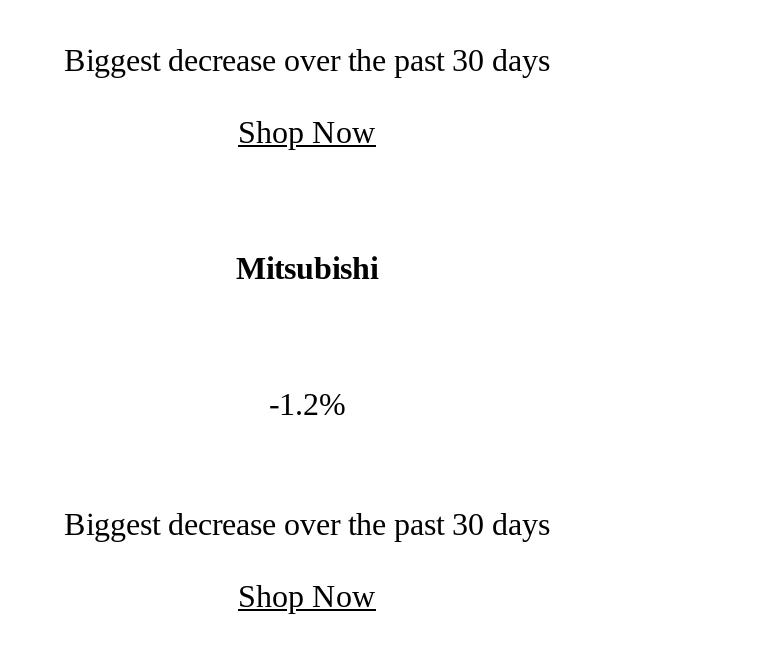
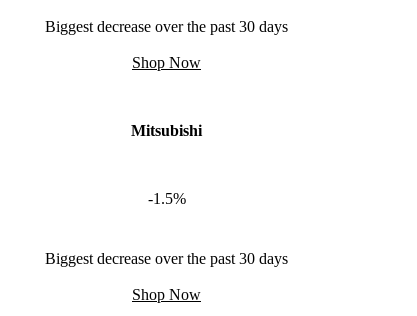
- -1.2%
+ -1.5%
